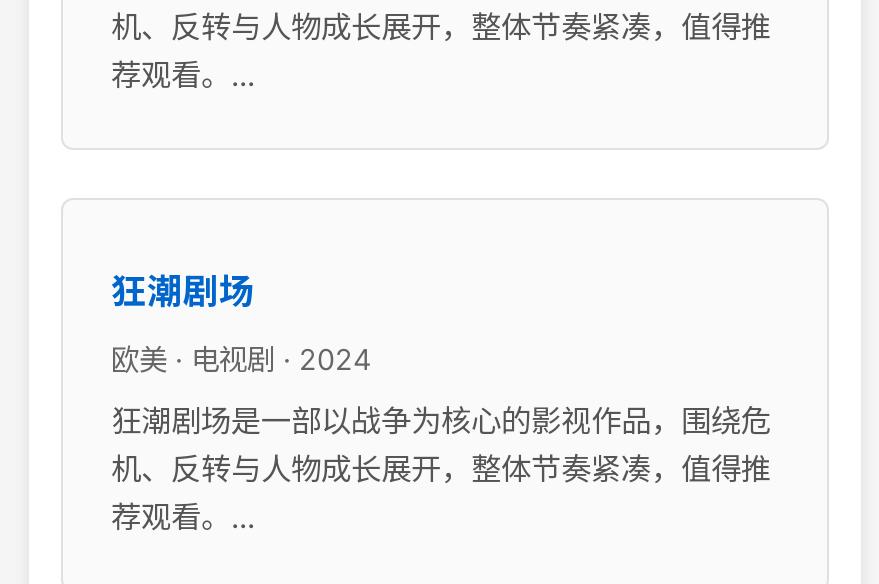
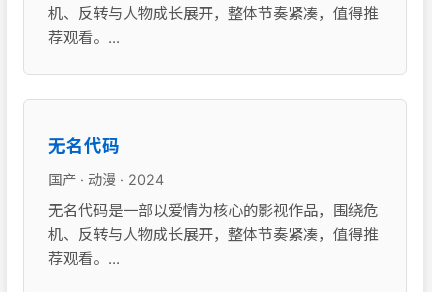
- 狂潮剧场
+ 无名代码

- 欧美 · 电视剧 · 2024
+ 国产 · 动漫 · 2024

- 狂潮剧场是一部以战争为核心的影视作品，围绕危
+ 无名代码是一部以爱情为核心的影视作品，围绕危
